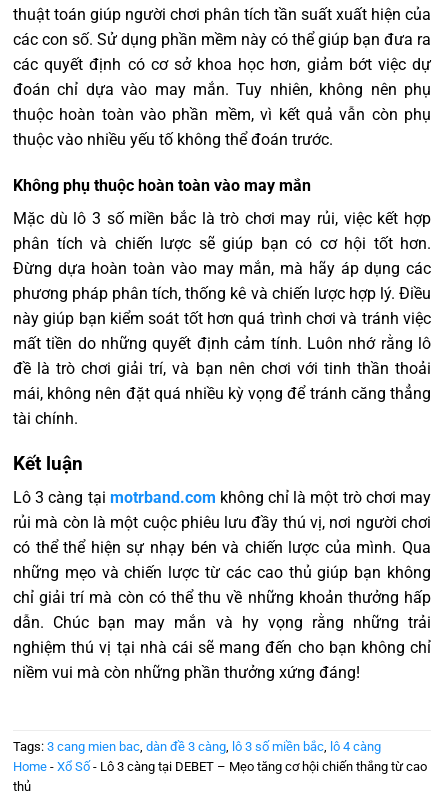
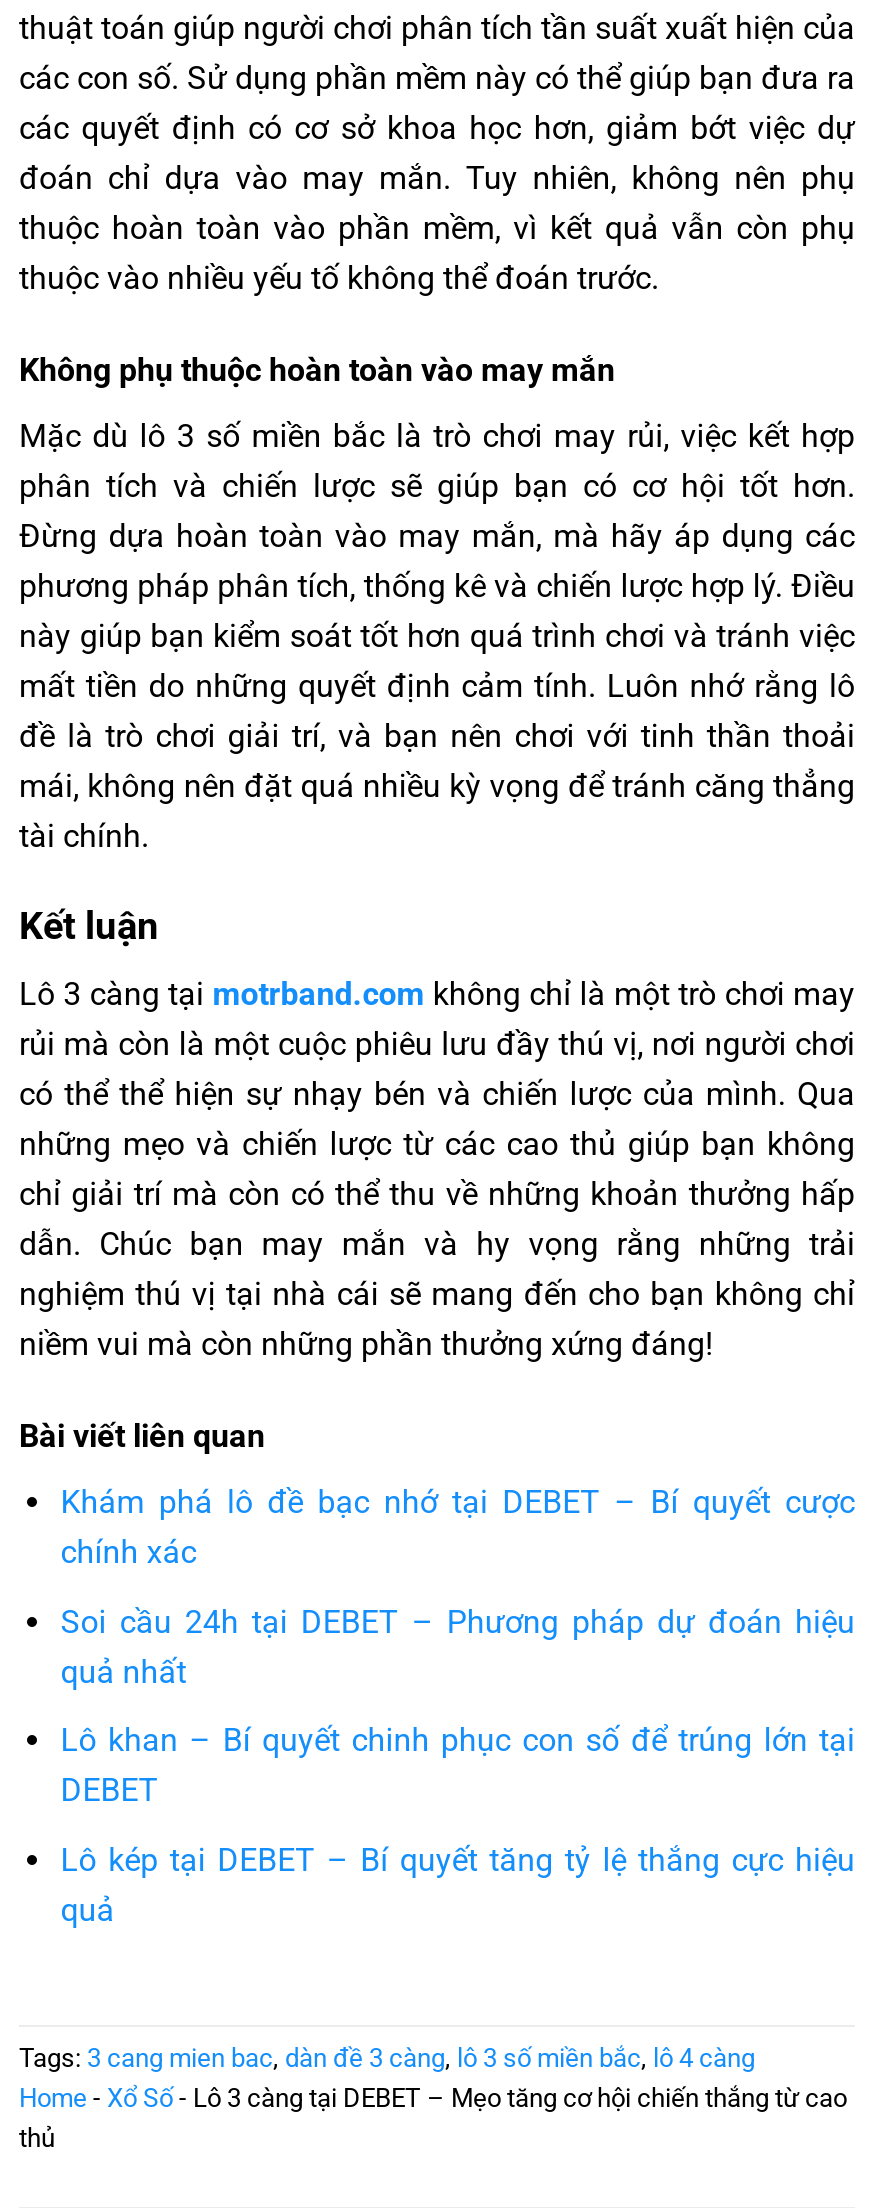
+ Bài viết liên quan
+ Khám phá lô đề bạc nhớ tại DEBET – Bí quyết cược
+ chính xác
+ Soi cầu 24h tại DEBET – Phương pháp dự đoán hiệu
+ quả nhất
+ Lô khan – Bí quyết chinh phục con số để trúng lớn tại
+ DEBET
+ Lô kép tại DEBET – Bí quyết tăng tỷ lệ thắng cực hiệu
+ quả
